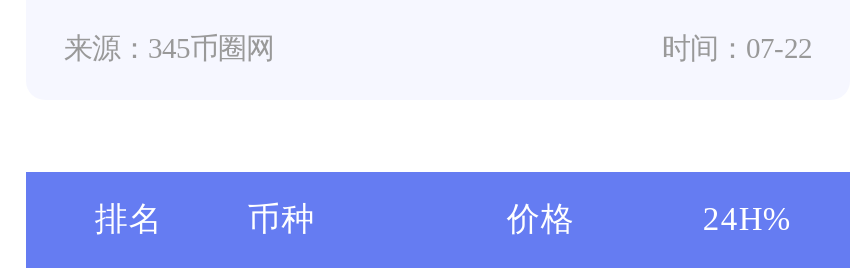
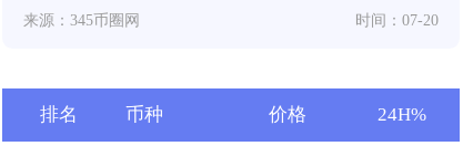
- 时间：07-22
+ 时间：07-20
